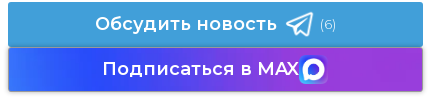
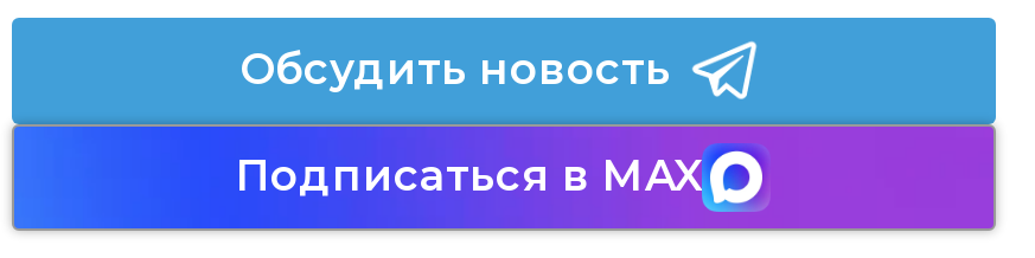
- (6)
